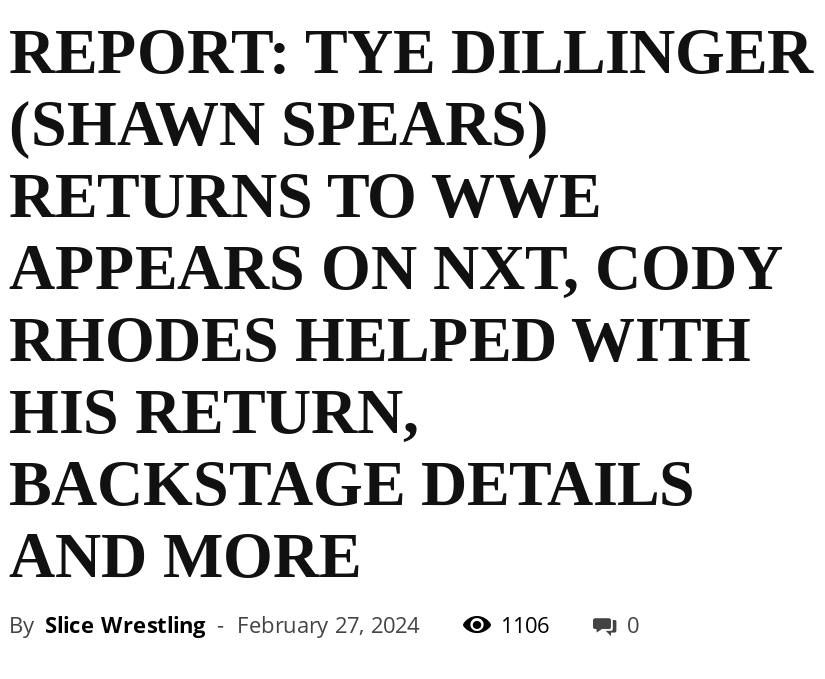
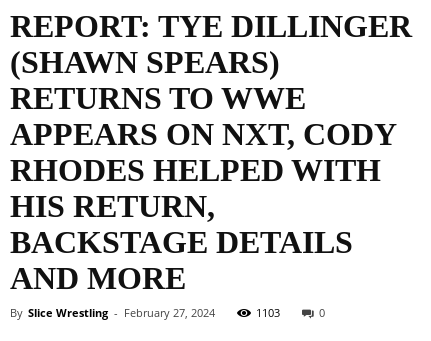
- 1106
+ 1103
